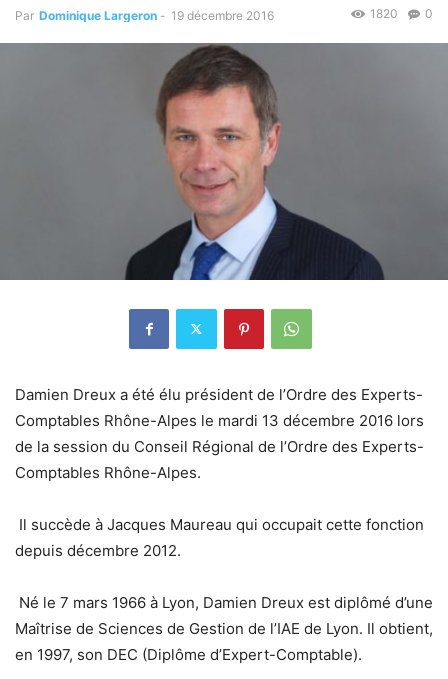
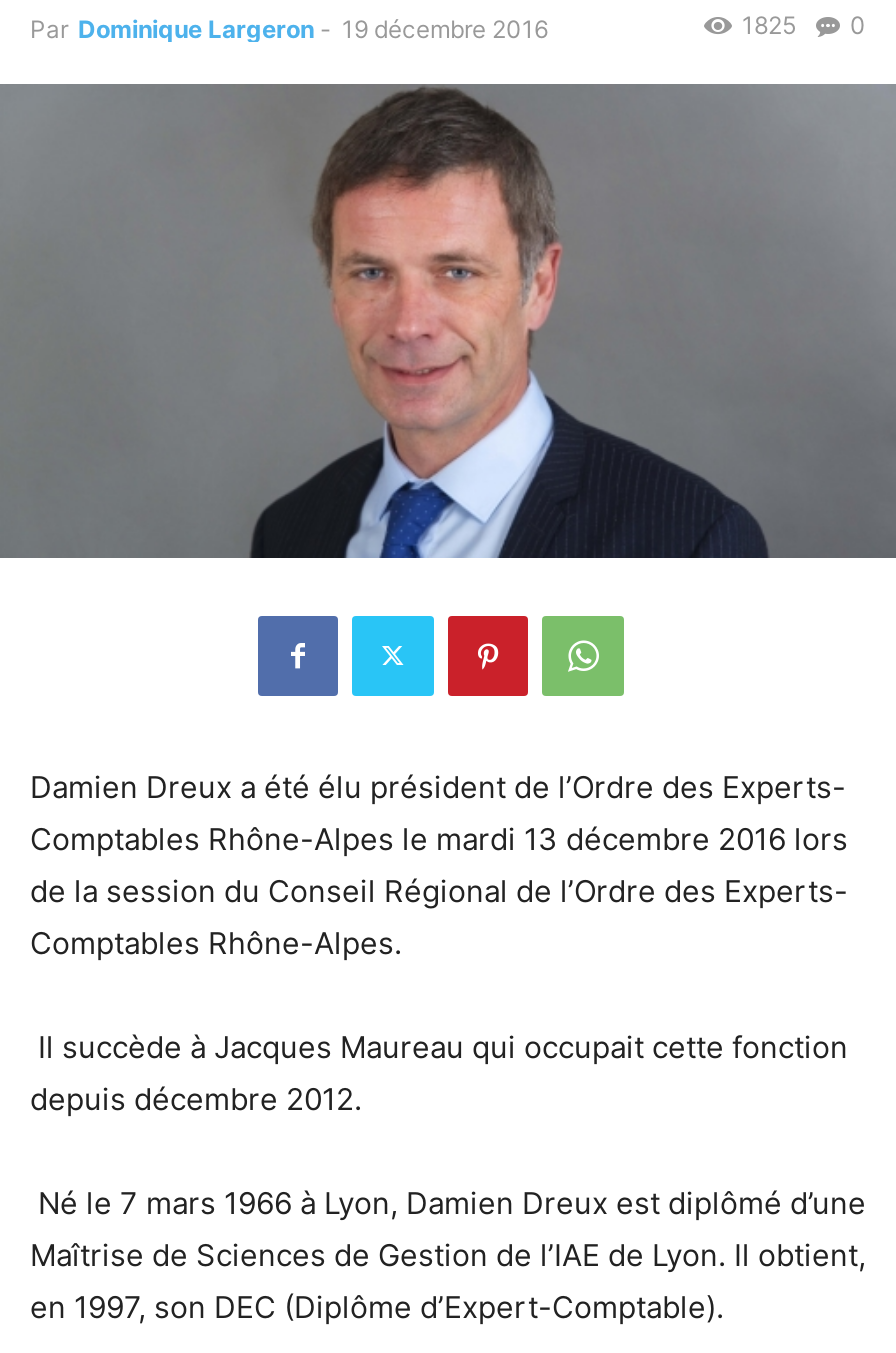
- 1820 0
+ 1825 0
